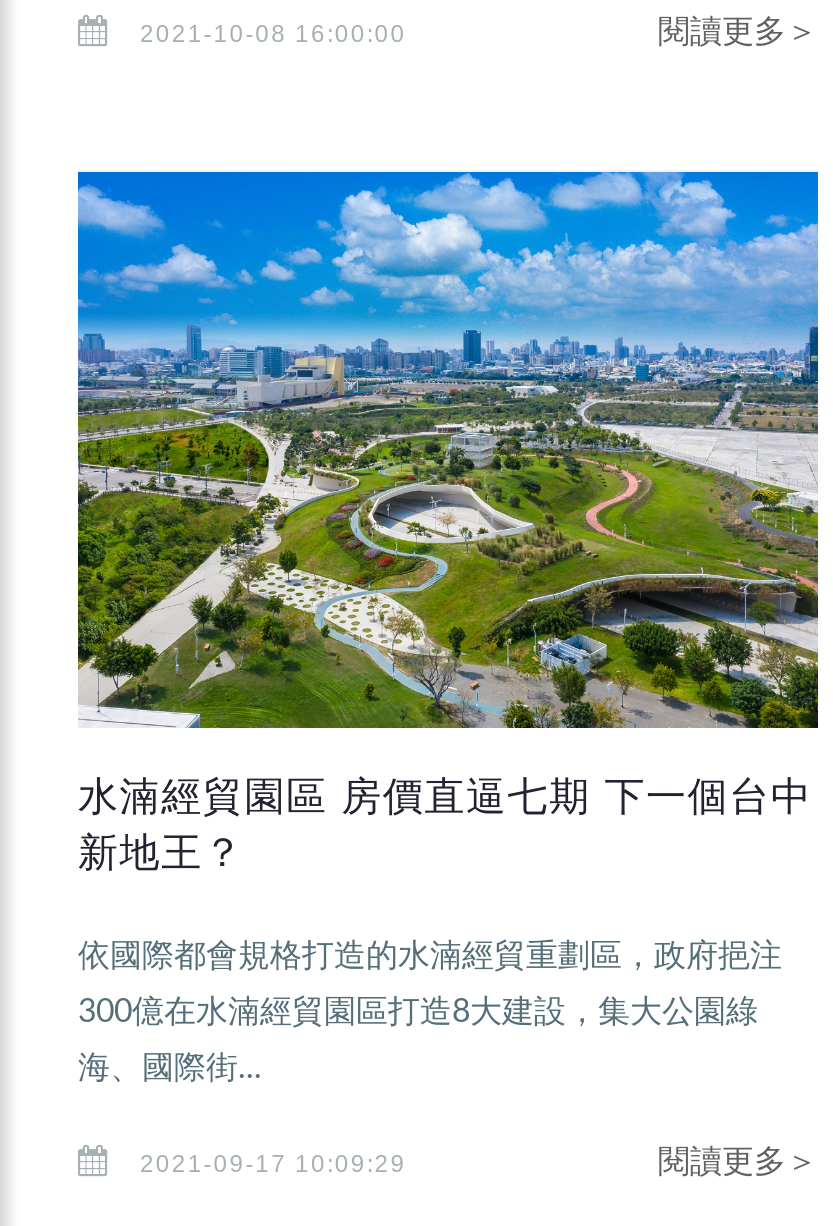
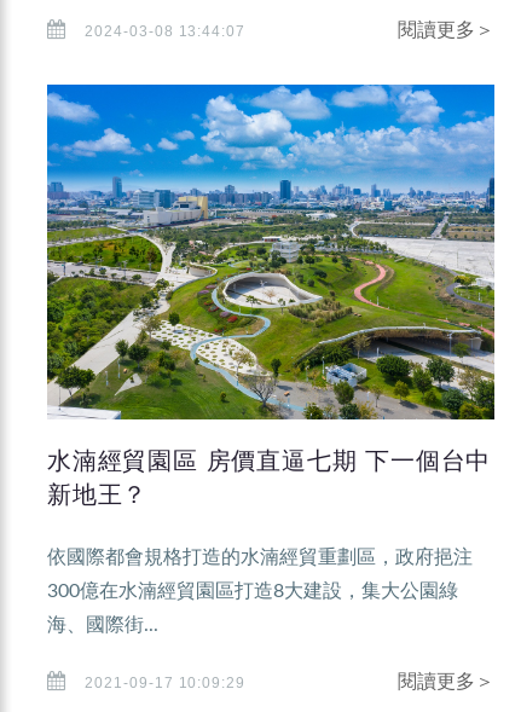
- 2021-10-08 16:00:00
+ 2024-03-08 13:44:07
